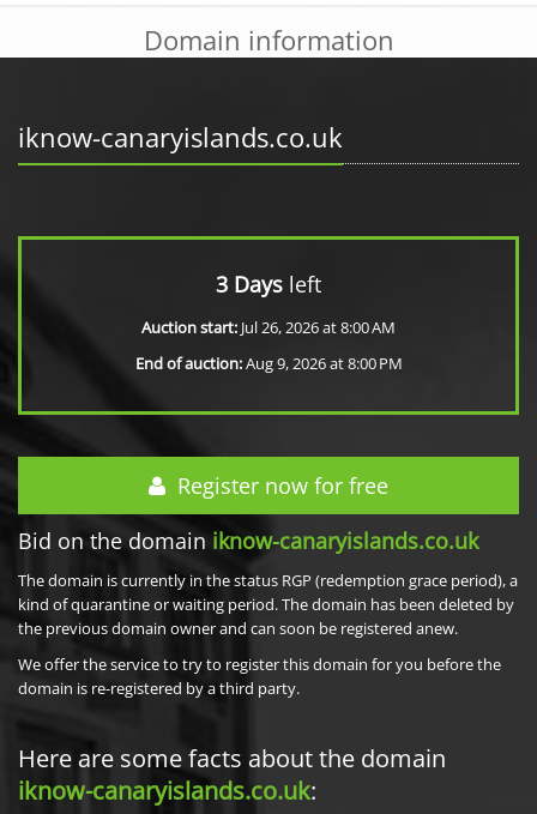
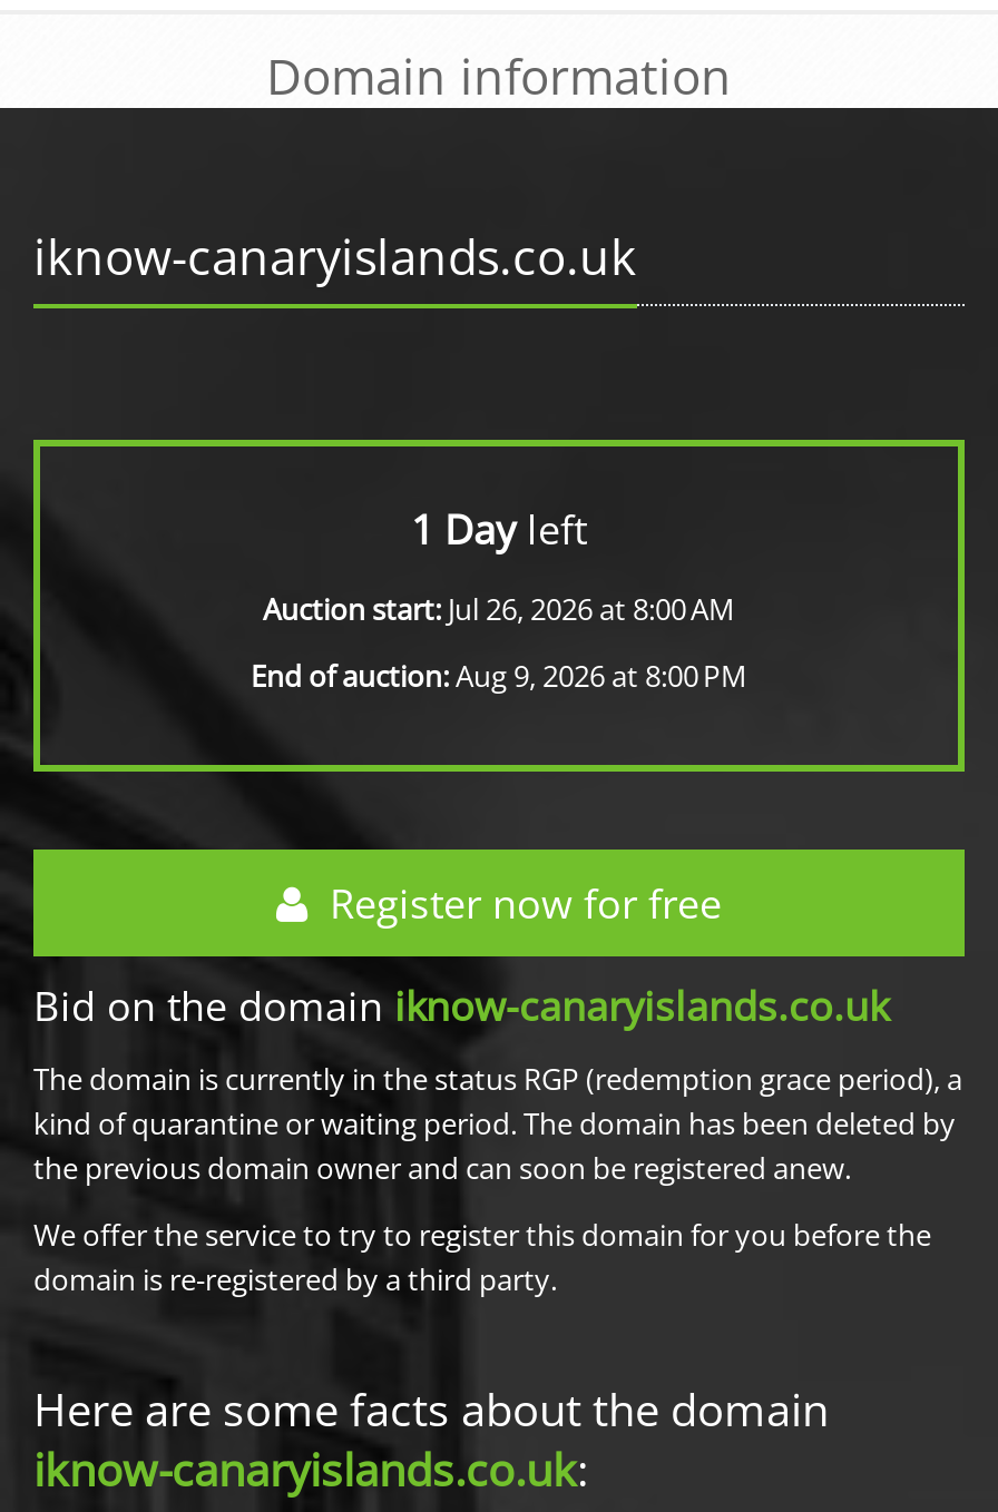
- 3 Days left
+ 1 Day left
